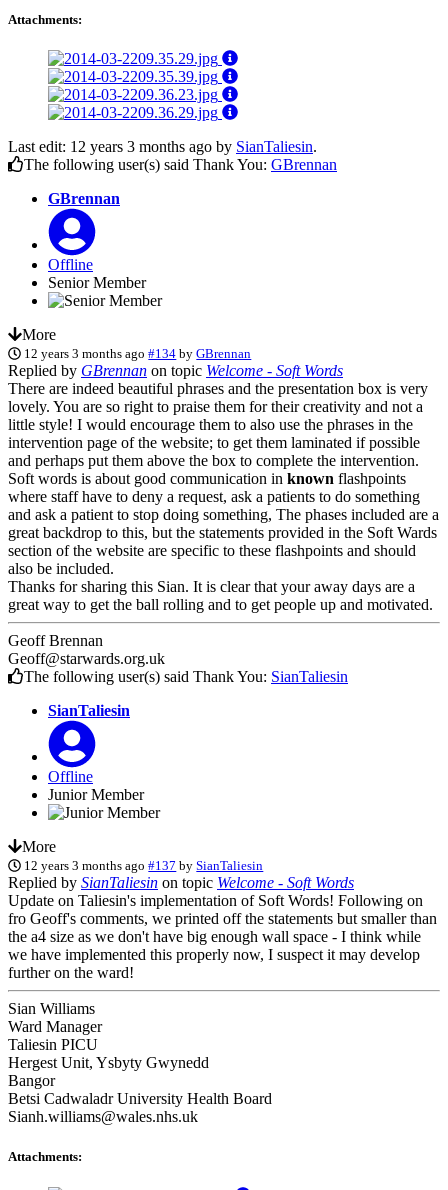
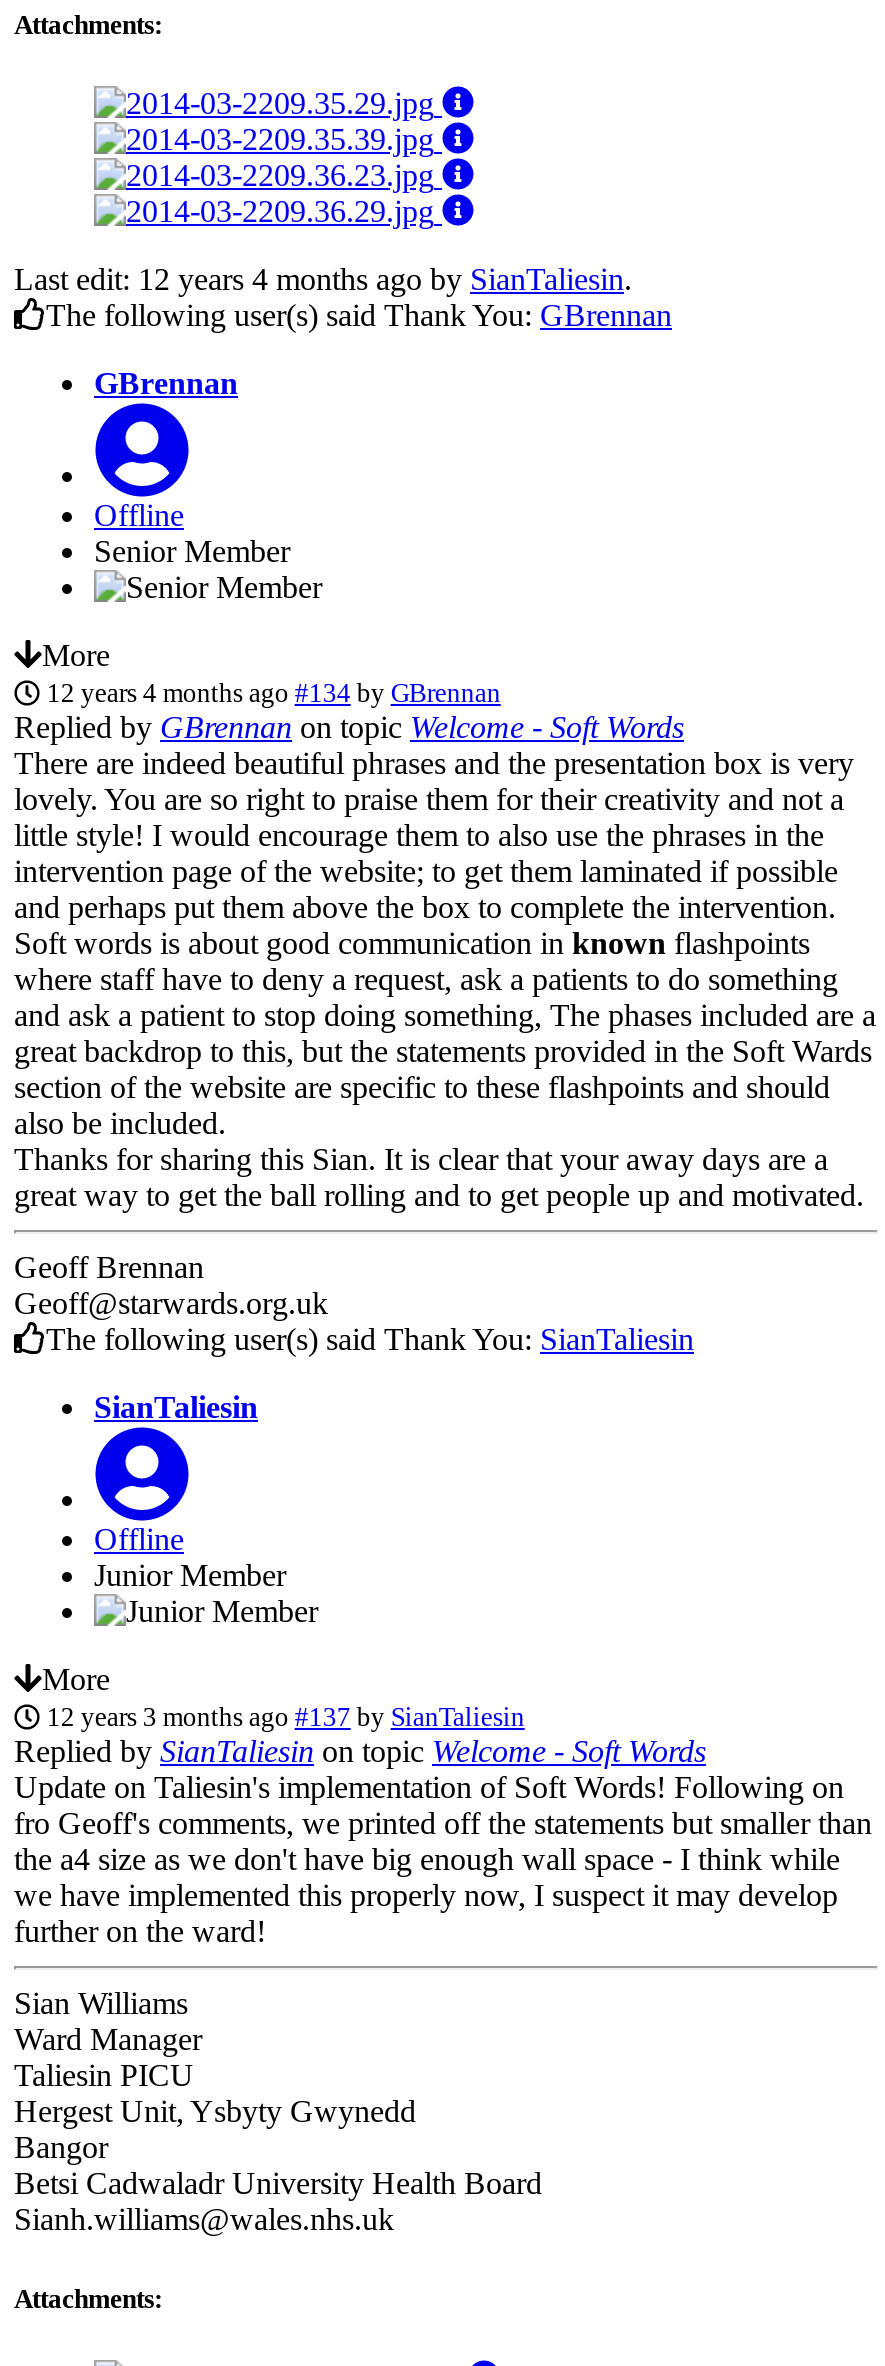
- Last edit: 12 years 3 months ago by SianTaliesin.
+ Last edit: 12 years 4 months ago by SianTaliesin.

- 12 years 3 months ago #134 by GBrennan
+ 12 years 4 months ago #134 by GBrennan
